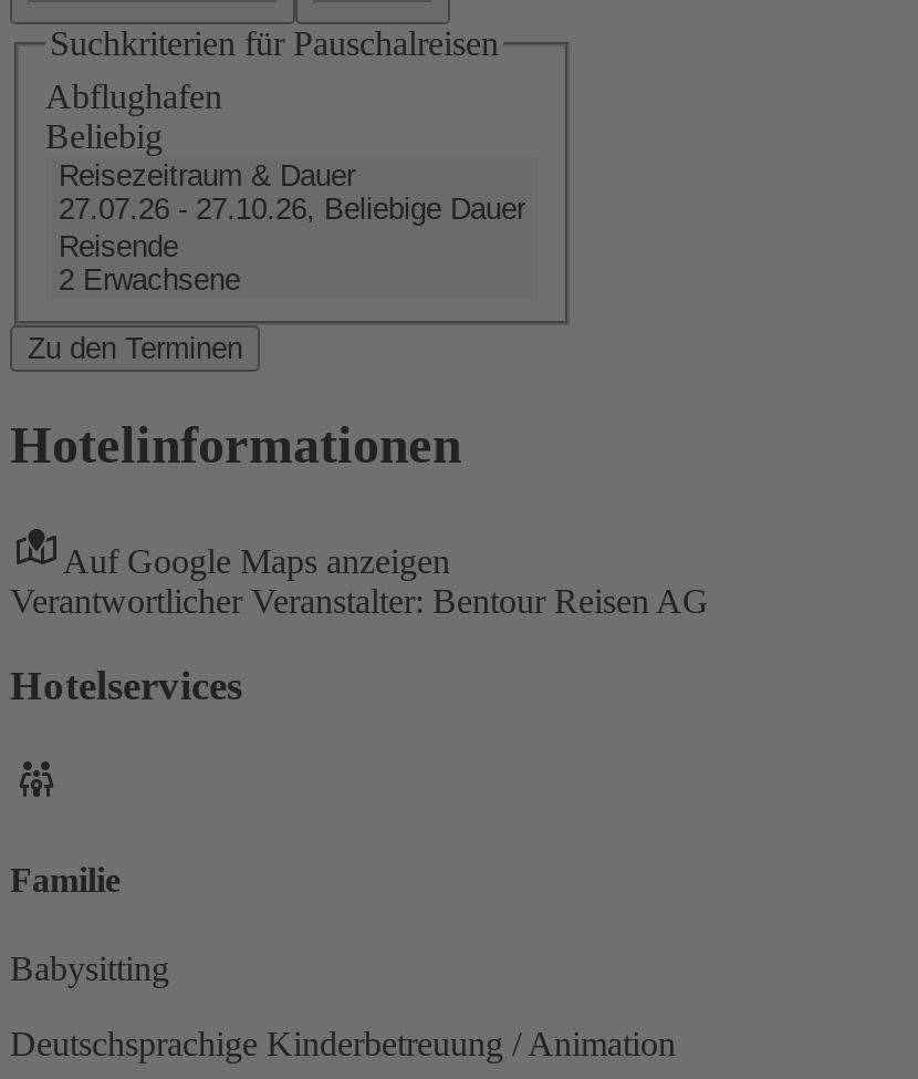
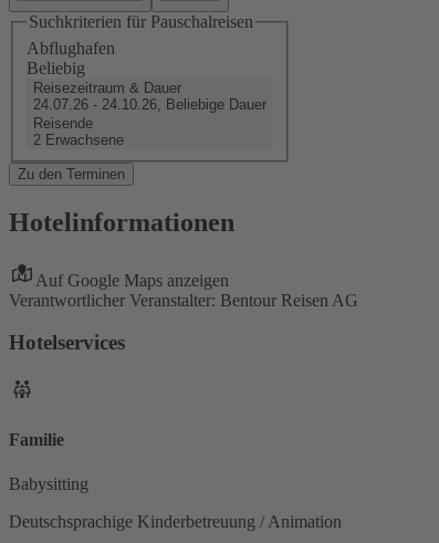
- 27.07.26 - 27.10.26, Beliebige Dauer
+ 24.07.26 - 24.10.26, Beliebige Dauer
